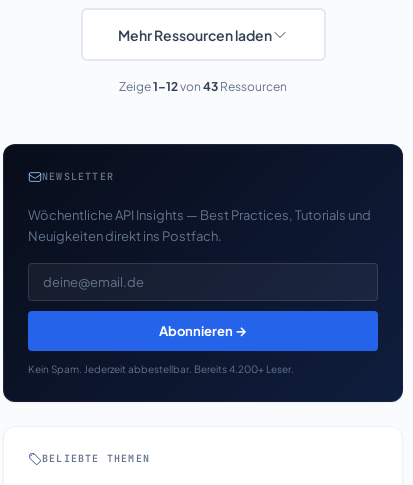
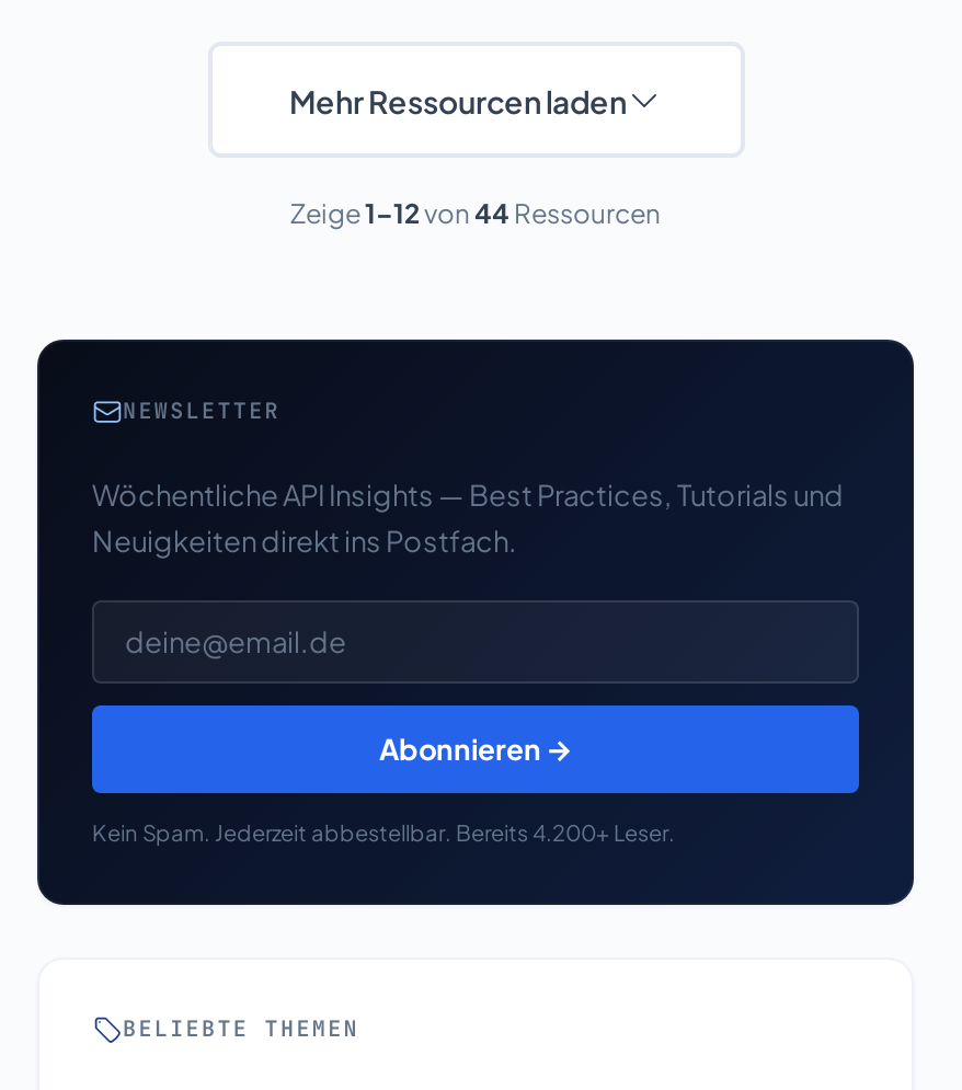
- Zeige 1–12von 43 Ressourcen
+ Zeige 1–12von 44 Ressourcen
